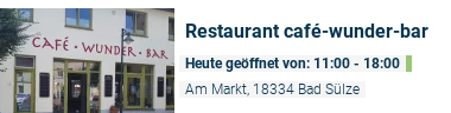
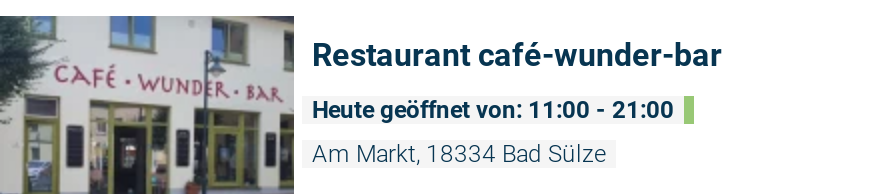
- Heute geöffnet von: 11:00 - 18:00
+ Heute geöffnet von: 11:00 - 21:00
